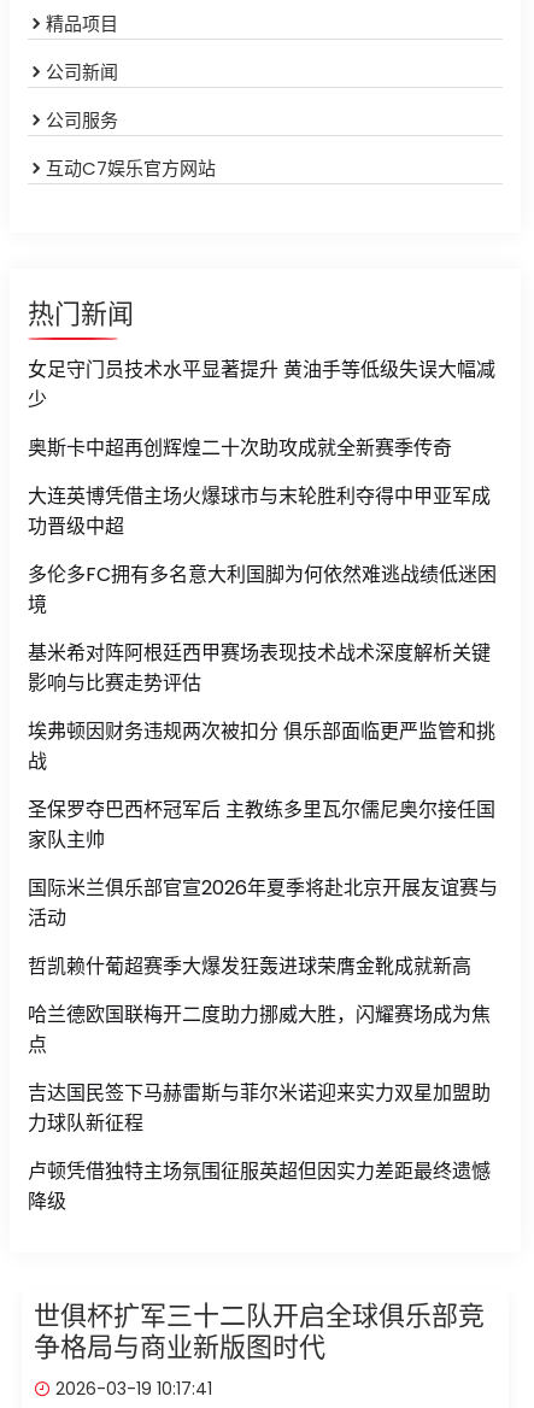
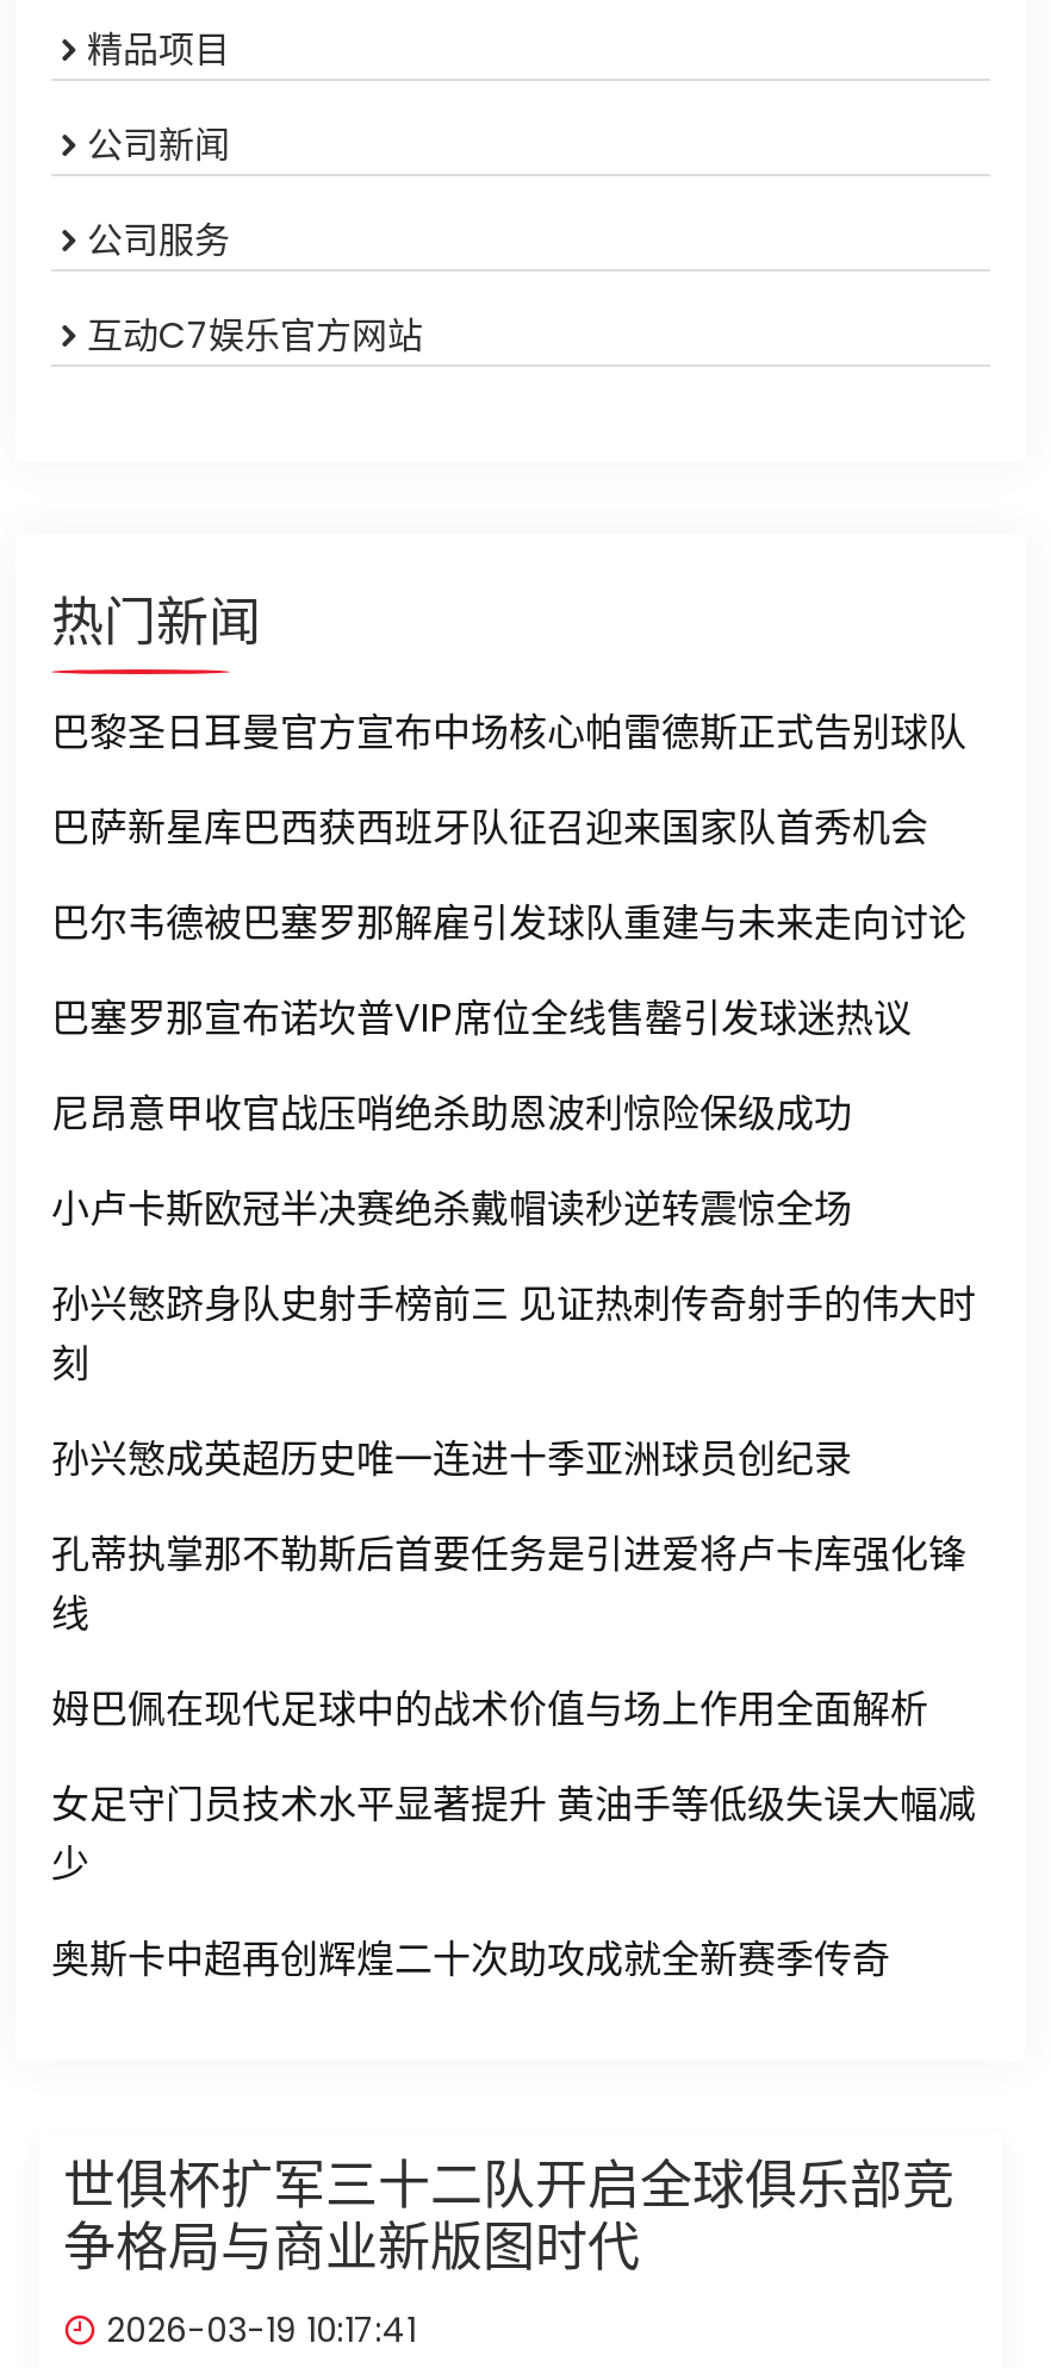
+ 巴黎圣日耳曼官方宣布中场核心帕雷德斯正式告别球队
+ 巴萨新星库巴西获西班牙队征召迎来国家队首秀机会
+ 巴尔韦德被巴塞罗那解雇引发球队重建与未来走向讨论
+ 巴塞罗那宣布诺坎普VIP席位全线售罄引发球迷热议
+ 尼昂意甲收官战压哨绝杀助恩波利惊险保级成功
+ 小卢卡斯欧冠半决赛绝杀戴帽读秒逆转震惊全场
+ 孙兴慜跻身队史射手榜前三 见证热刺传奇射手的伟大时
+ 刻
+ 孙兴慜成英超历史唯一连进十季亚洲球员创纪录
+ 孔蒂执掌那不勒斯后首要任务是引进爱将卢卡库强化锋
+ 线
+ 姆巴佩在现代足球中的战术价值与场上作用全面解析

moved down: 女足守门员技术水平显著提升 黄油手等低级失误大幅减 | 少 | 奥斯卡中超再创辉煌二十次助攻成就全新赛季传奇

- 大连英博凭借主场火爆球市与末轮胜利夺得中甲亚军成
- 功晋级中超
- 多伦多FC拥有多名意大利国脚为何依然难逃战绩低迷困
- 境
- 基米希对阵阿根廷西甲赛场表现技术战术深度解析关键
- 影响与比赛走势评估
- 埃弗顿因财务违规两次被扣分 俱乐部面临更严监管和挑
- 战
- 圣保罗夺巴西杯冠军后 主教练多里瓦尔儒尼奥尔接任国
- 家队主帅
- 国际米兰俱乐部官宣2026年夏季将赴北京开展友谊赛与
- 活动
- 哲凯赖什葡超赛季大爆发狂轰进球荣膺金靴成就新高
- 哈兰德欧国联梅开二度助力挪威大胜，闪耀赛场成为焦
- 点
- 吉达国民签下马赫雷斯与菲尔米诺迎来实力双星加盟助
- 力球队新征程
- 卢顿凭借独特主场氛围征服英超但因实力差距最终遗憾
- 降级
